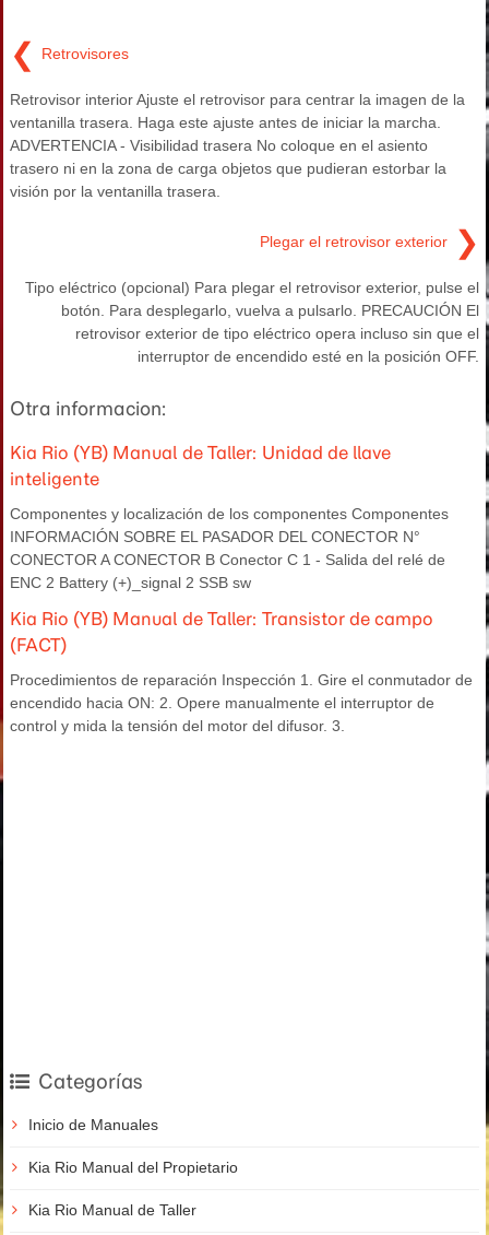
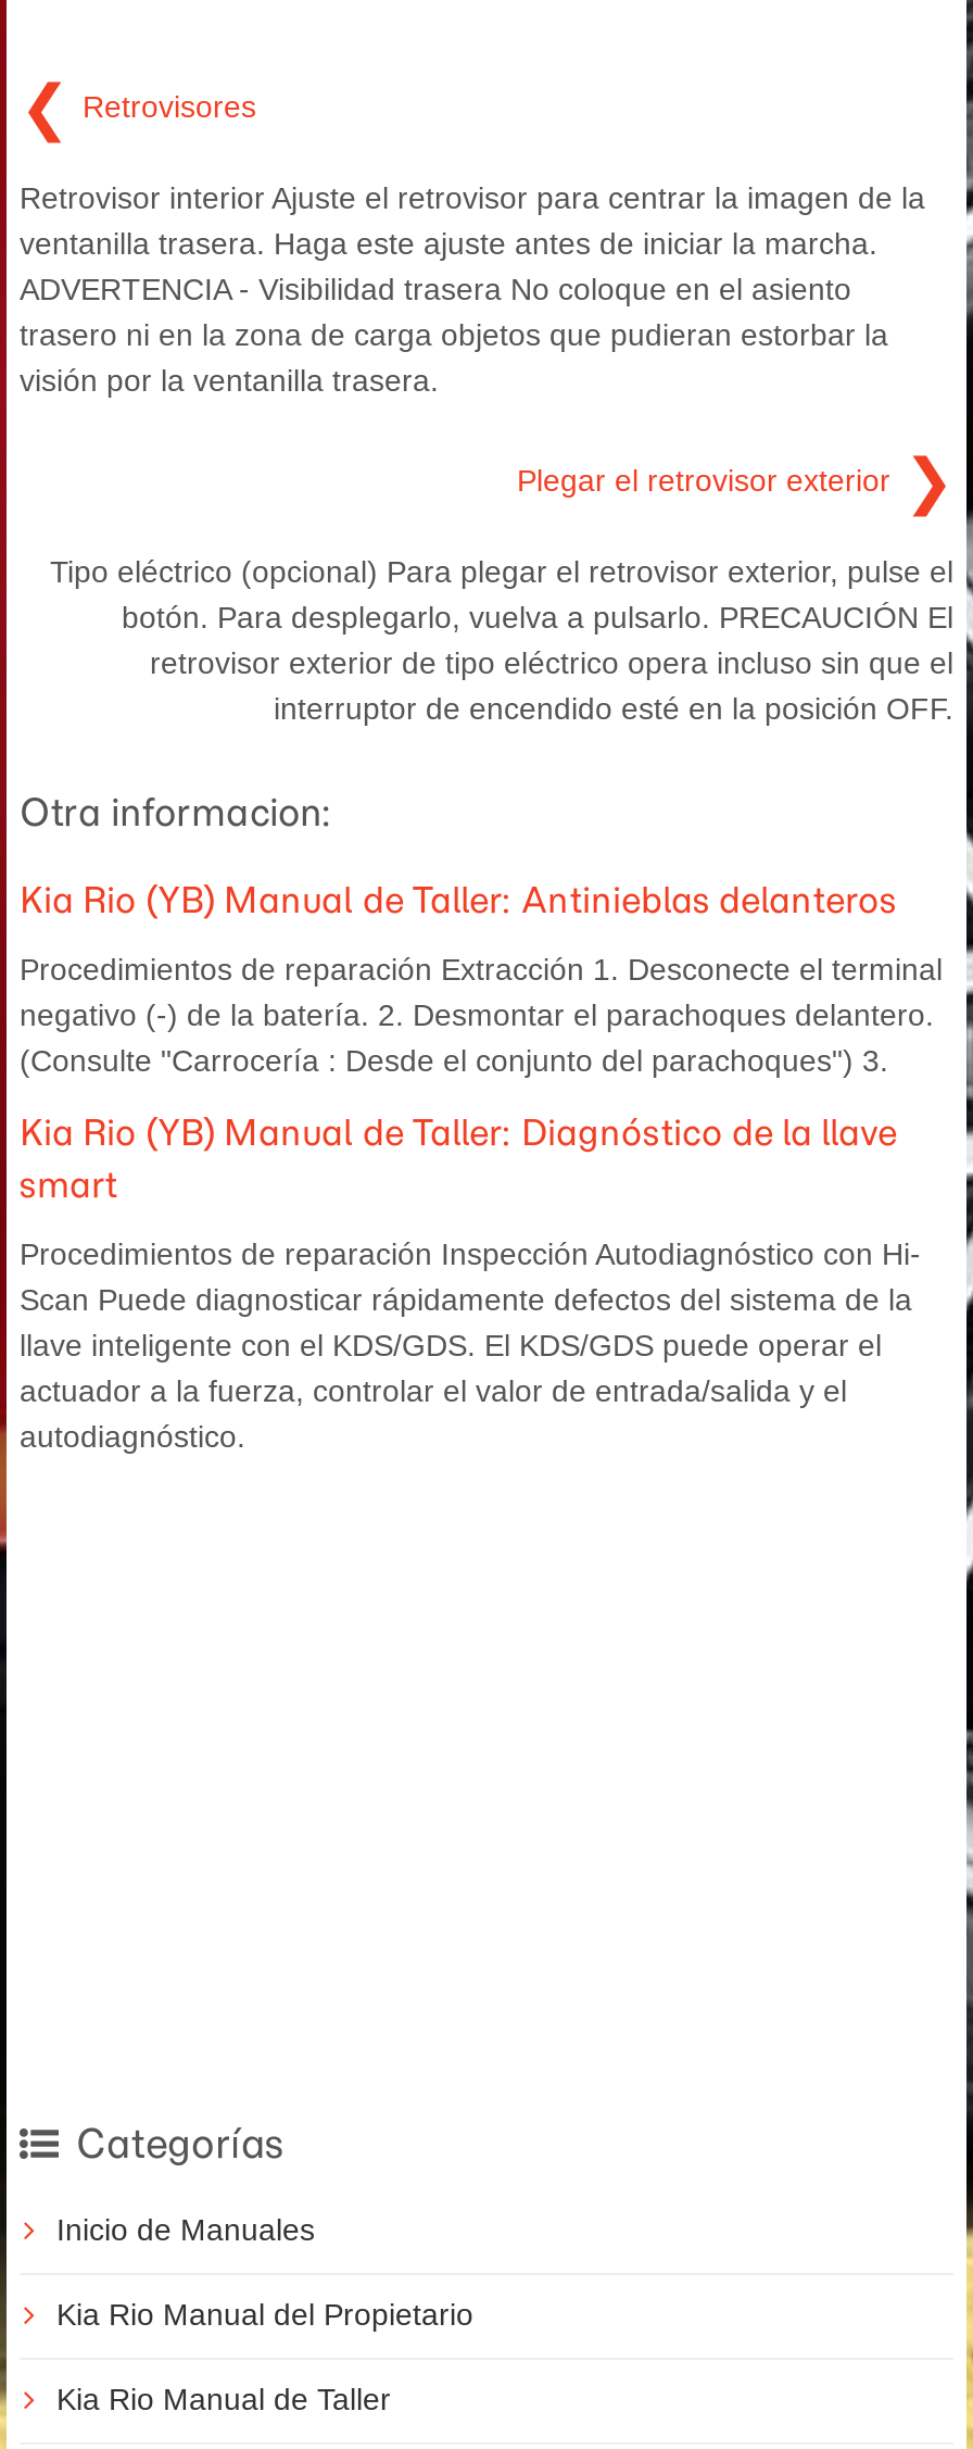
- Kia Rio (YB) Manual de Taller: Unidad de llave
- inteligente
+ Kia Rio (YB) Manual de Taller: Antinieblas delanteros

- Componentes y localización de los componentes Componentes
- INFORMACIÓN SOBRE EL PASADOR DEL CONECTOR N°
- CONECTOR A CONECTOR B Conector C 1 - Salida del relé de
- ENC 2 Battery (+)_signal 2 SSB sw
+ Procedimientos de reparación Extracción 1. Desconecte el terminal
+ negativo (-) de la batería. 2. Desmontar el parachoques delantero.
+ (Consulte "Carrocería : Desde el conjunto del parachoques") 3.

- Kia Rio (YB) Manual de Taller: Transistor de campo
- (FACT)
+ Kia Rio (YB) Manual de Taller: Diagnóstico de la llave
+ smart

- Procedimientos de reparación Inspección 1. Gire el conmutador de
- encendido hacia ON: 2. Opere manualmente el interruptor de
- control y mida la tensión del motor del difusor. 3.
+ Procedimientos de reparación Inspección Autodiagnóstico con Hi-
+ Scan Puede diagnosticar rápidamente defectos del sistema de la
+ llave inteligente con el KDS/GDS. El KDS/GDS puede operar el
+ actuador a la fuerza, controlar el valor de entrada/salida y el
+ autodiagnóstico.
